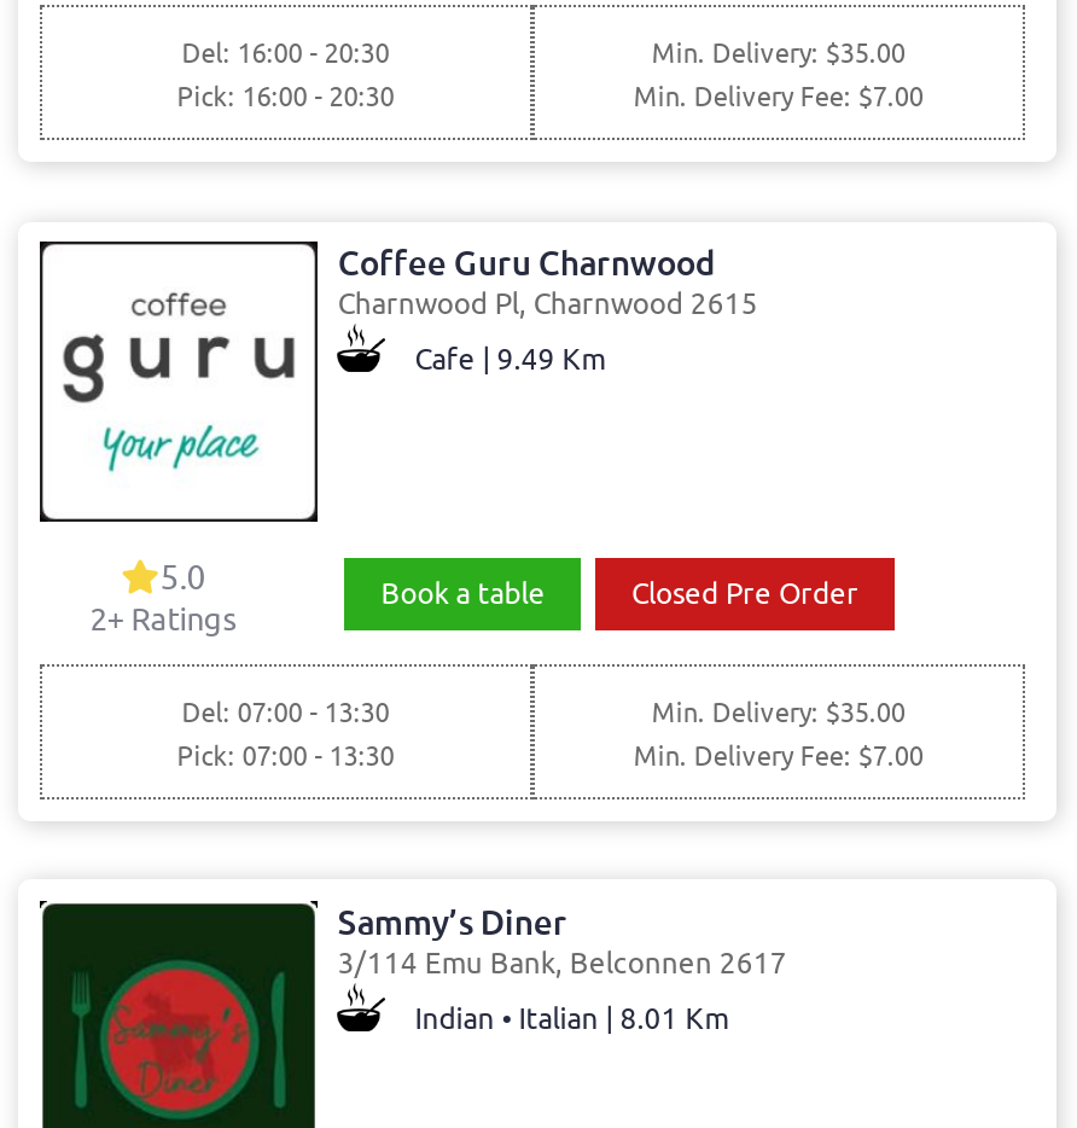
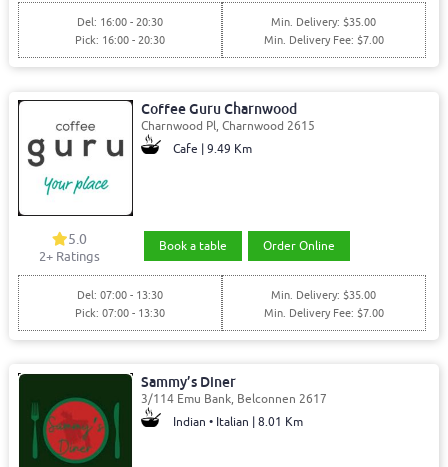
- Closed Pre Order
+ Order Online
